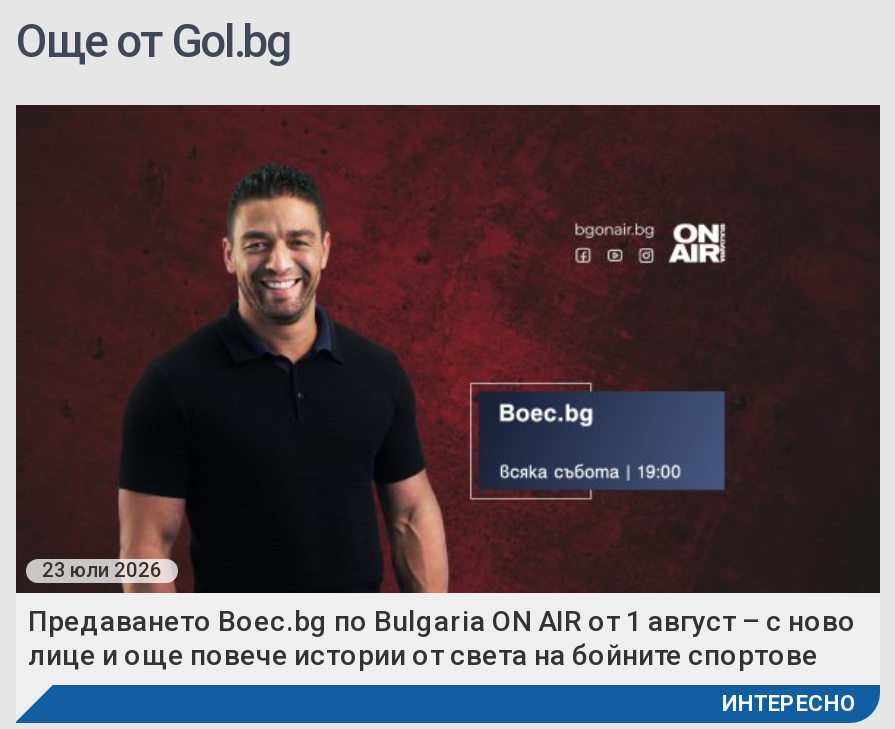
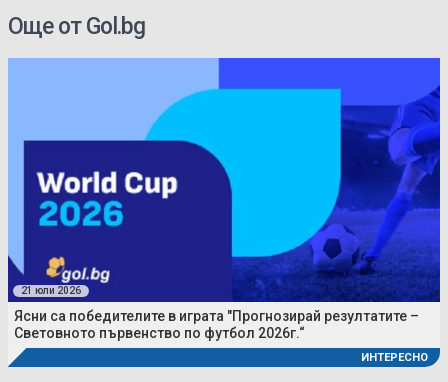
- [image]
- 23 юли 2026
+ [image]
+ 21 юли 2026

- Предаването Boec.bg по Bulgaria ON AIR от 1 август – с ново
- лице и още повече истории от света на бойните спортове
+ Ясни са победителите в играта "Прогнозирай резултатите –
+ Световното първенство по футбол 2026г.“
